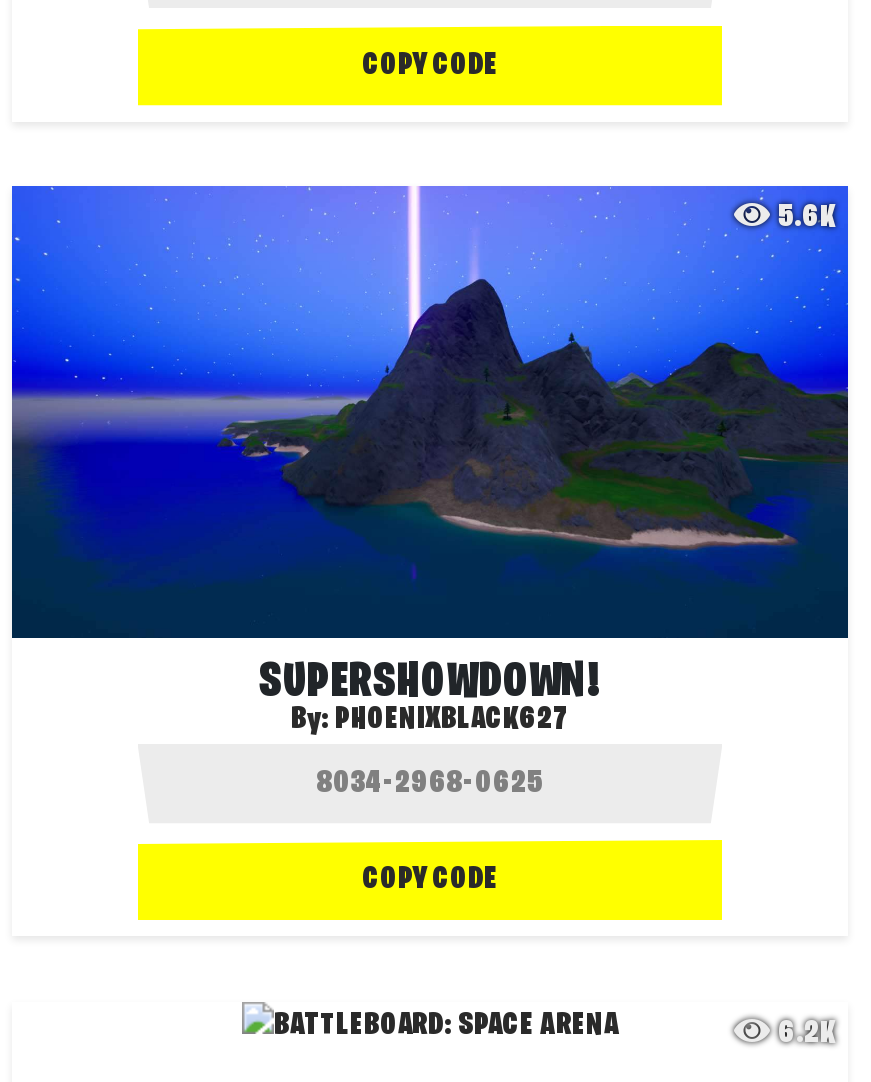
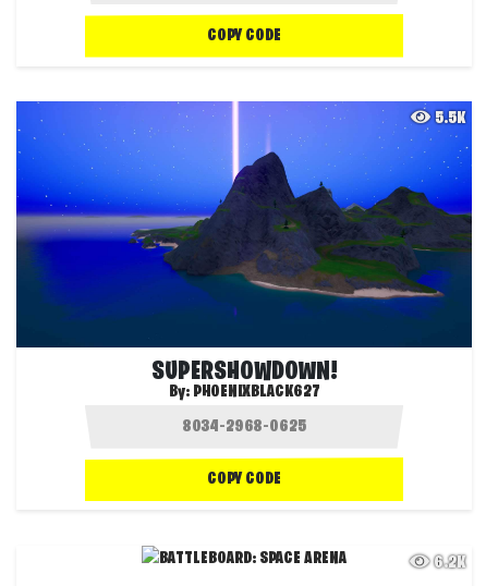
- 5.6K
+ 5.5K
